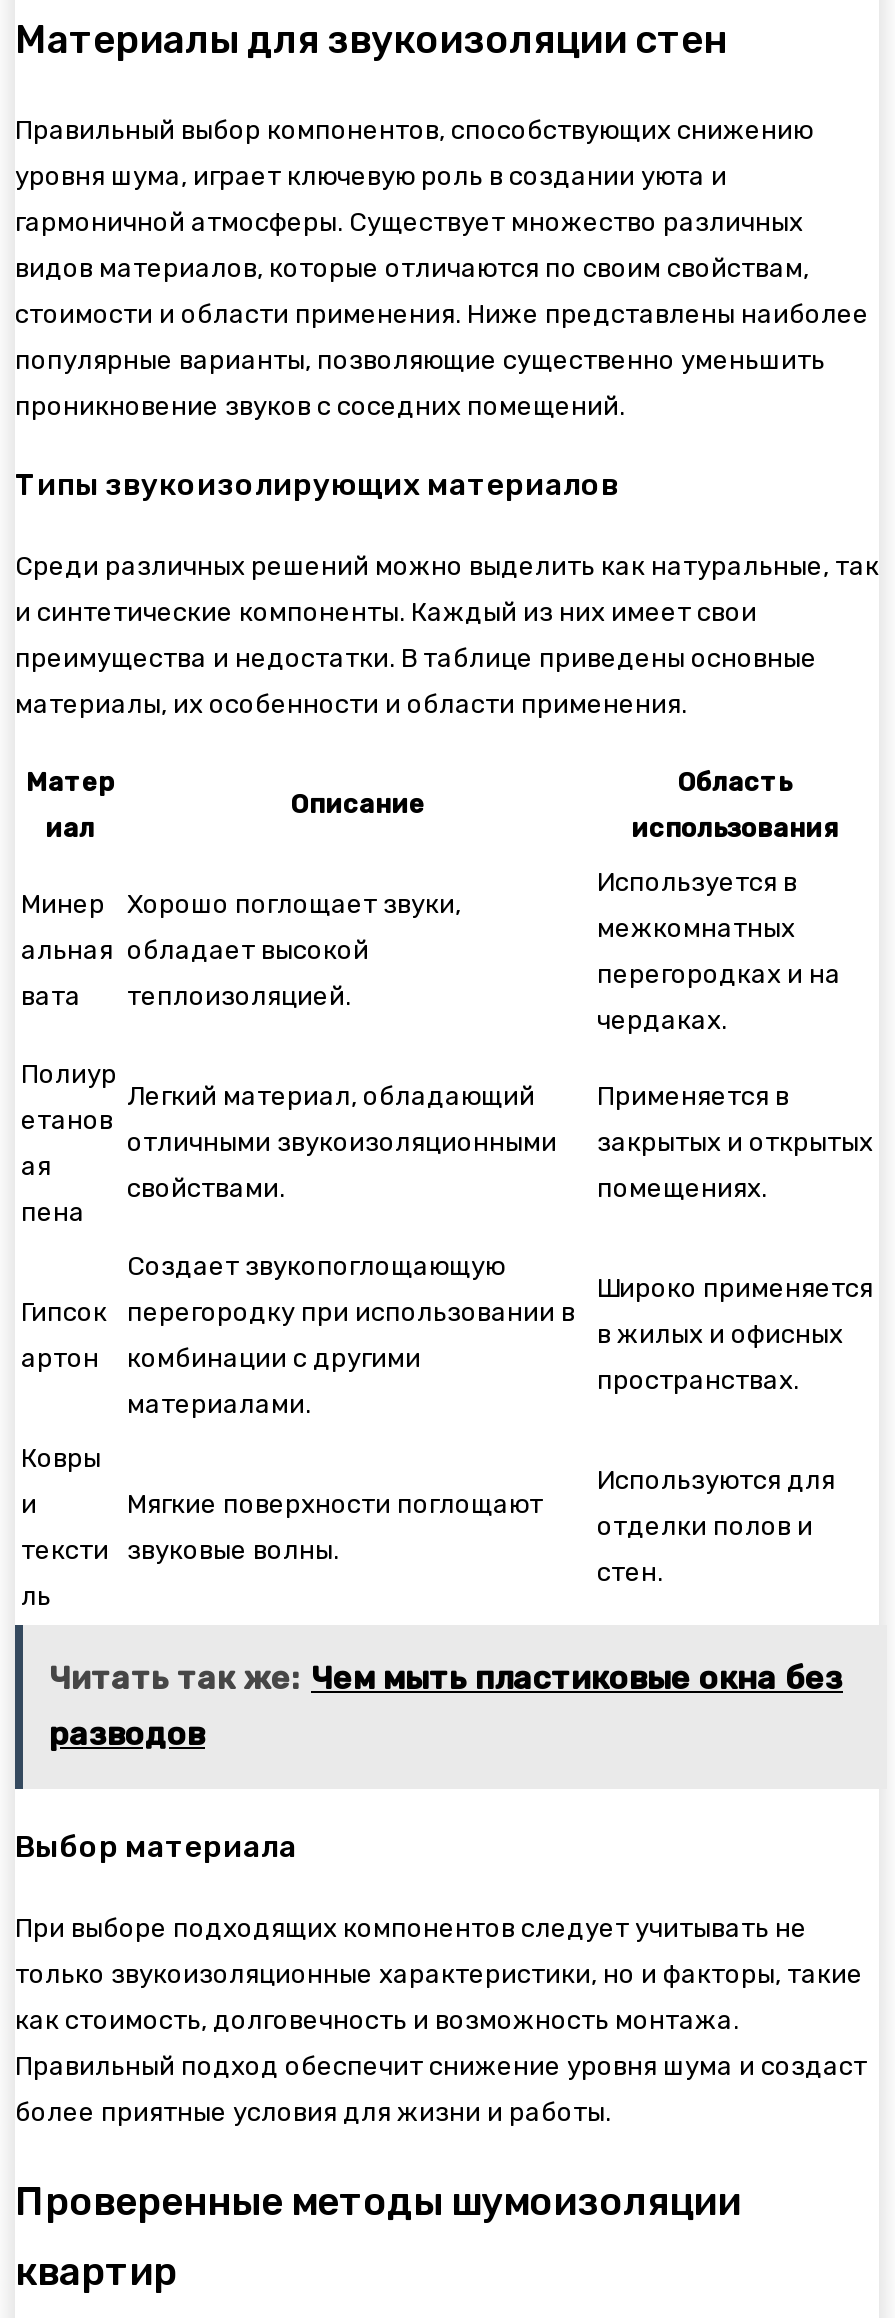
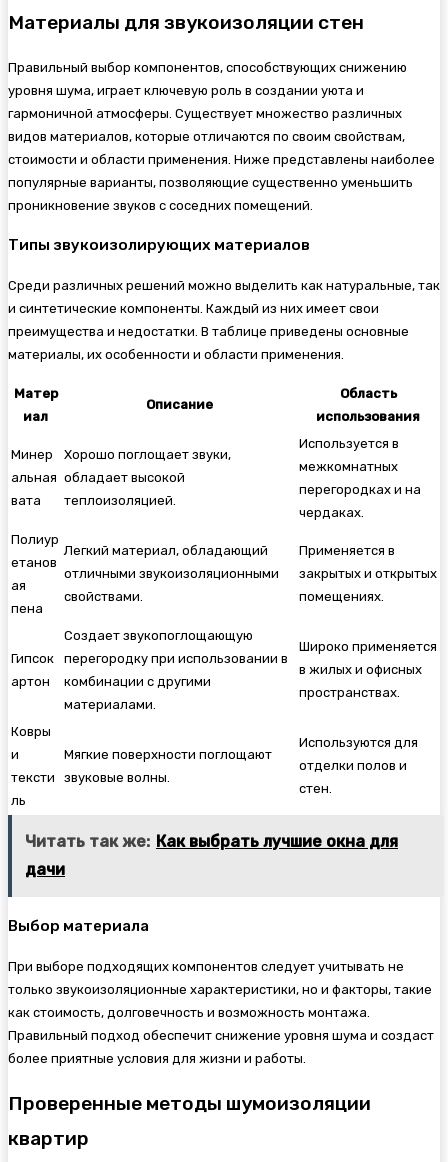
- Читать так же: Чем мыть пластиковые окна без
+ Читать так же: Как выбрать лучшие окна для

- разводов
+ дачи
